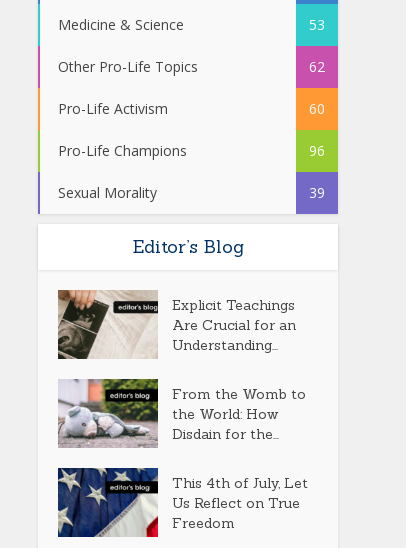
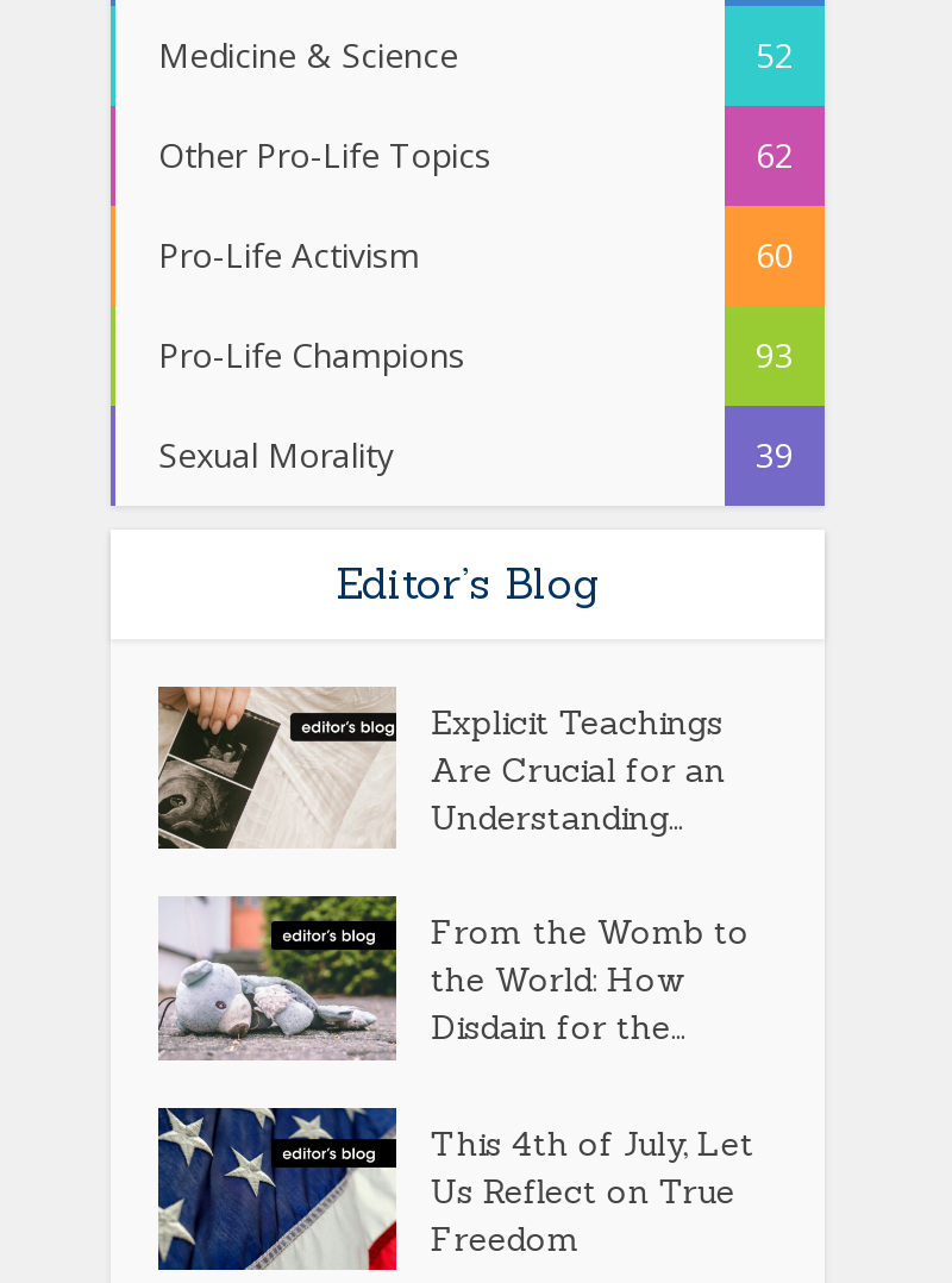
- 53
+ 52

- 96
+ 93
